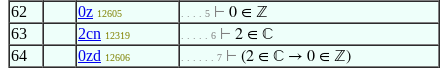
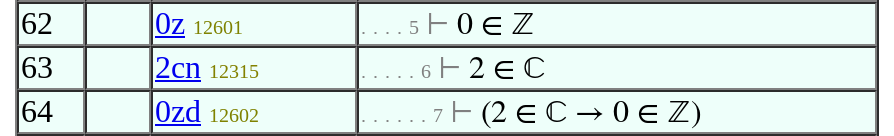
- 0z 12605
+ 0z 12601

- 2cn 12319
+ 2cn 12315

- 0zd 12606
+ 0zd 12602
